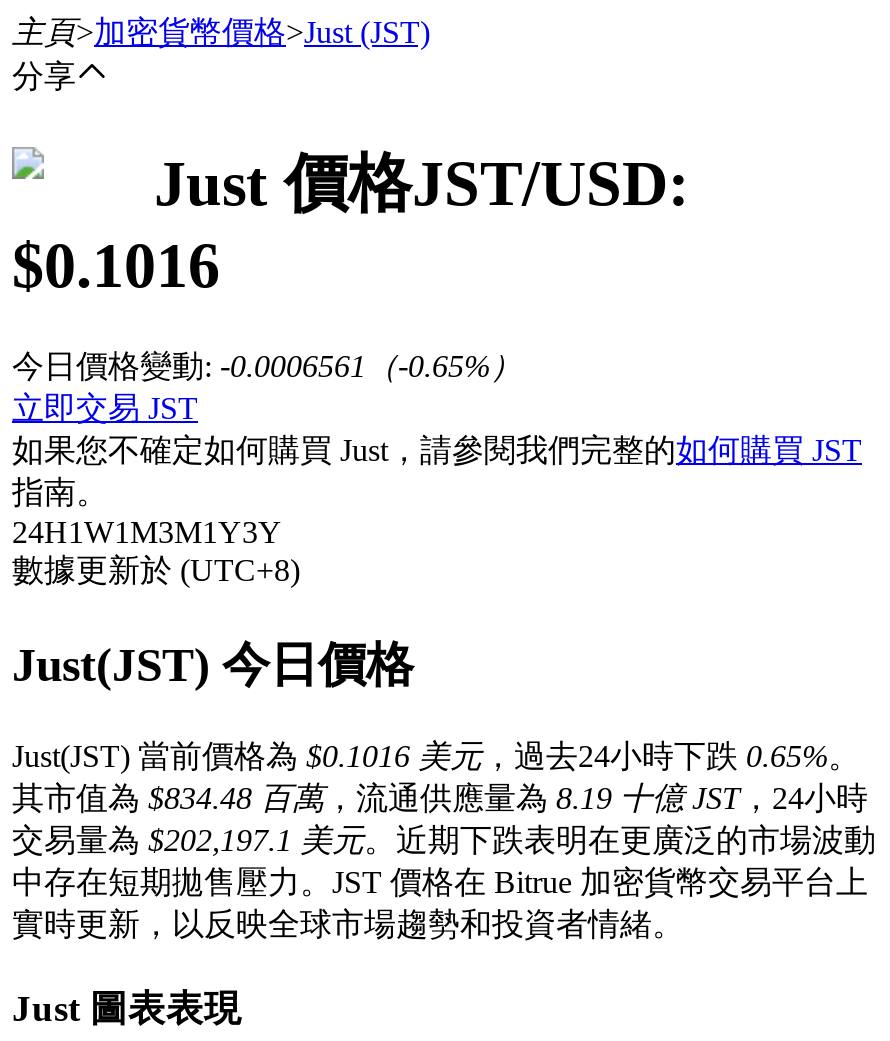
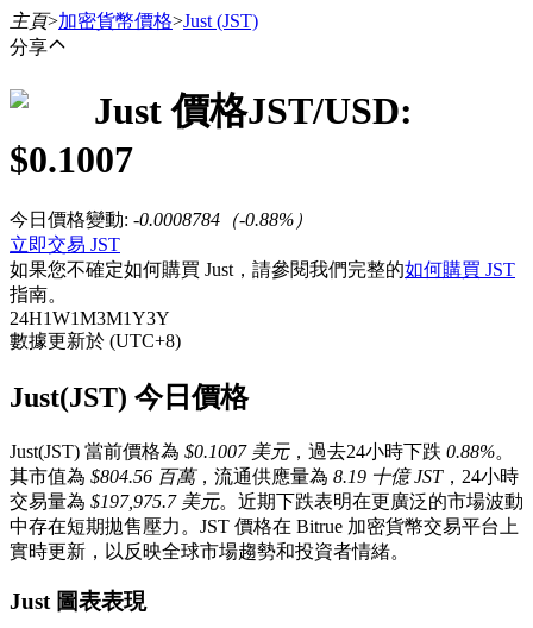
- $0.1016
+ $0.1007

- 今日價格變動: -0.0006561（-0.65%）
+ 今日價格變動: -0.0008784（-0.88%）

- Just(JST) 當前價格為$0.1016 美元，過去24小時下跌0.65%。
+ Just(JST) 當前價格為$0.1007 美元，過去24小時下跌0.88%。

- 其市值為$834.48 百萬，流通供應量為8.19 十億 JST，24小時
+ 其市值為$804.56 百萬，流通供應量為8.19 十億 JST，24小時

- 交易量為$202,197.1 美元。近期下跌表明在更廣泛的市場波動
+ 交易量為$197,975.7 美元。近期下跌表明在更廣泛的市場波動
